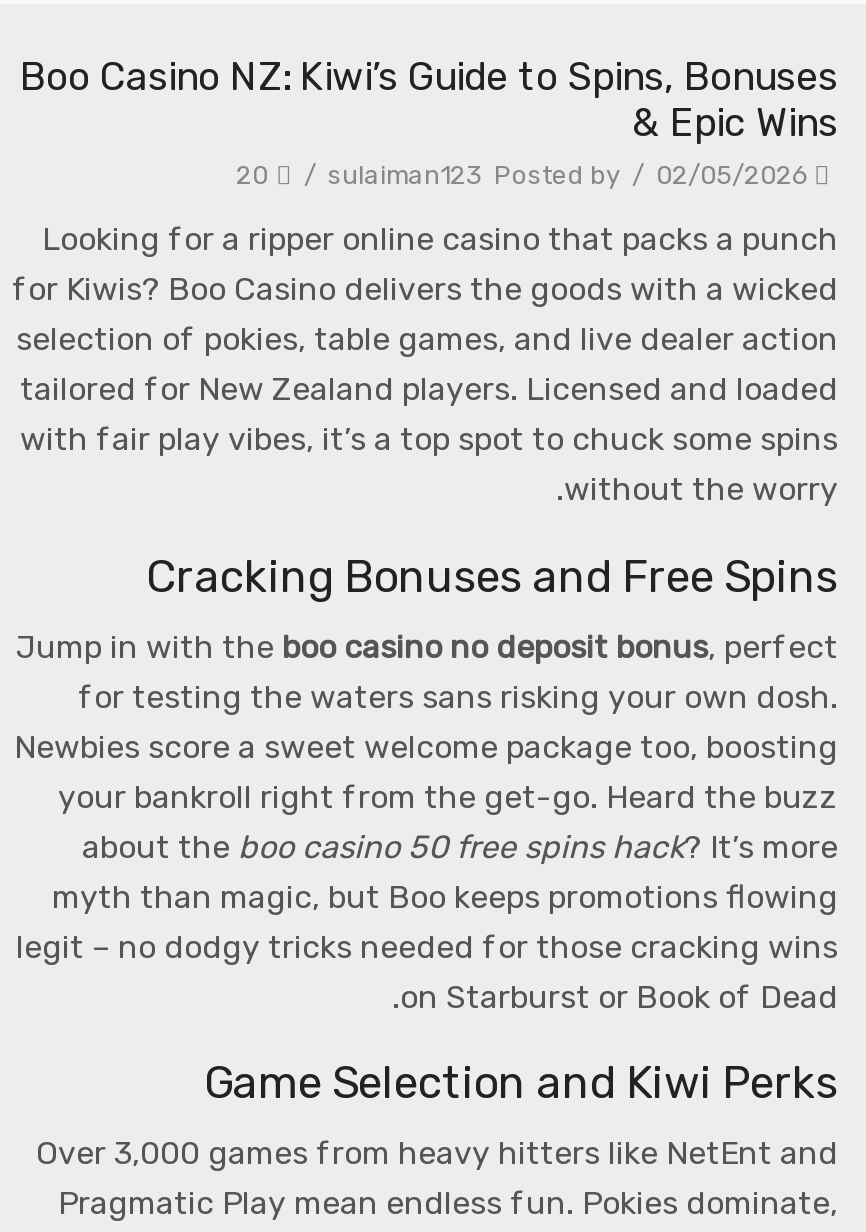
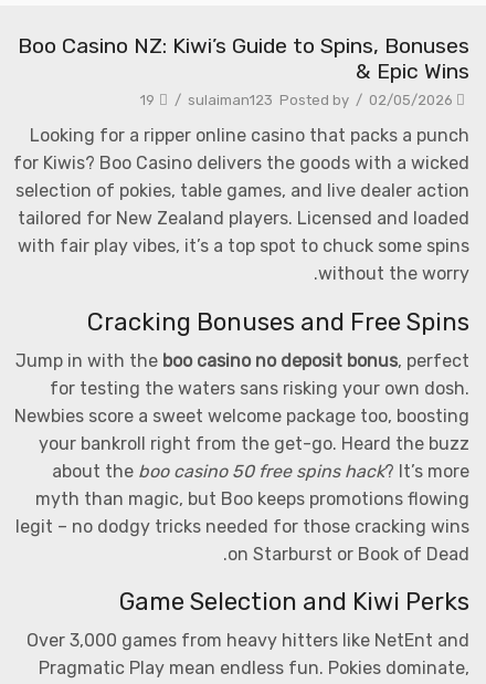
- 20
+ 19
